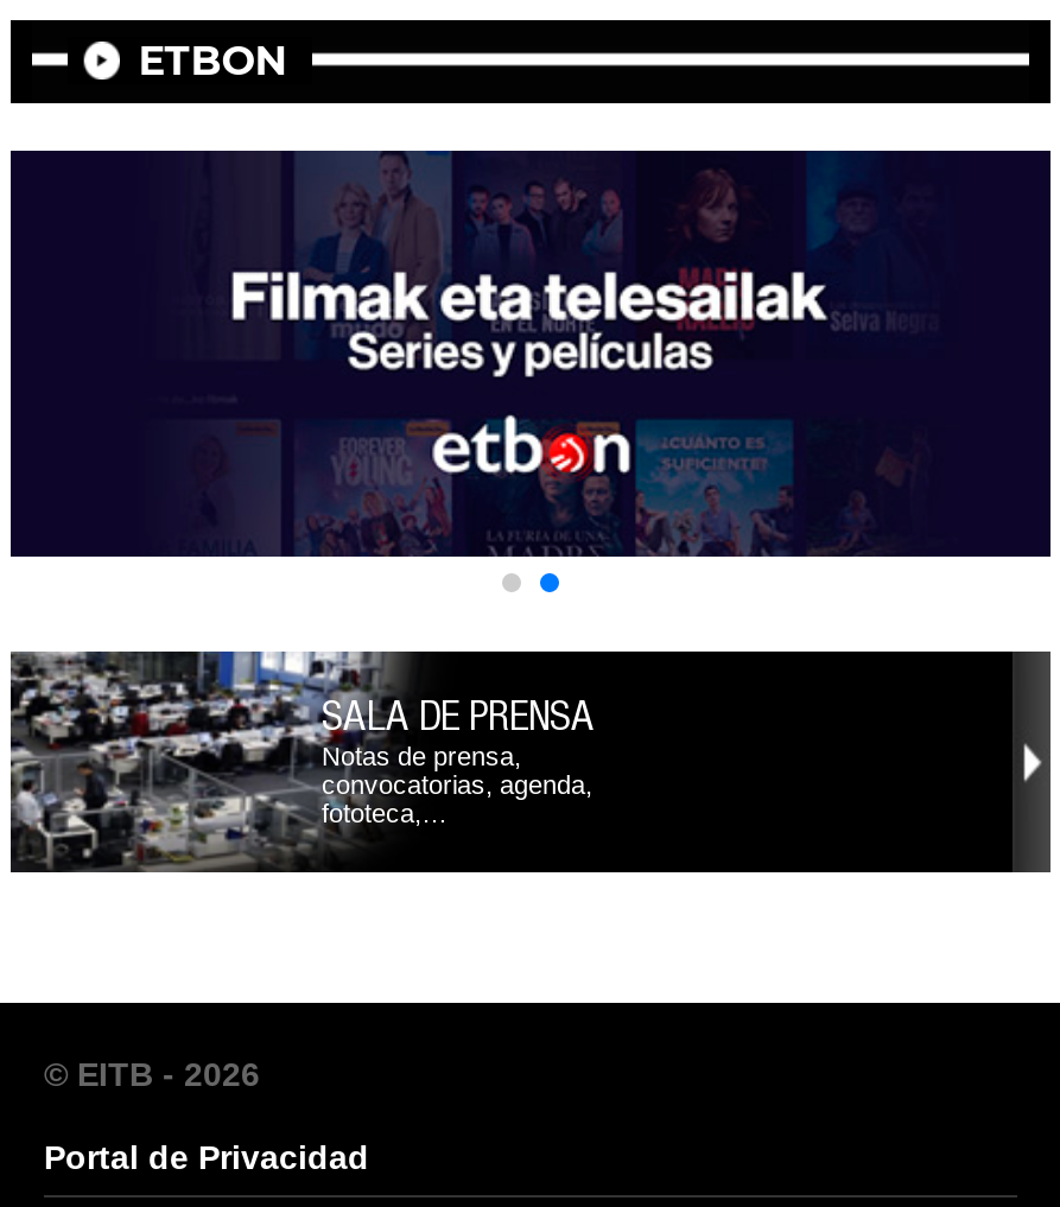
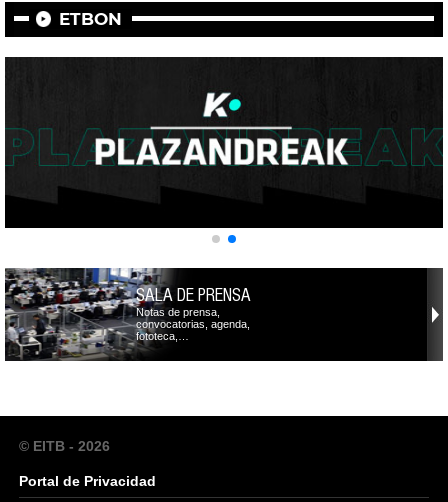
- [image]
+ [image]
